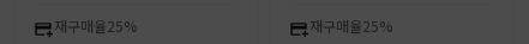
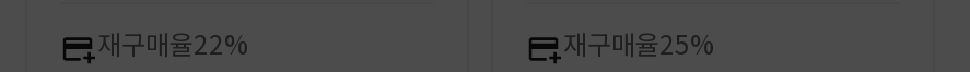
- 재구매율25%
+ 재구매율22%
